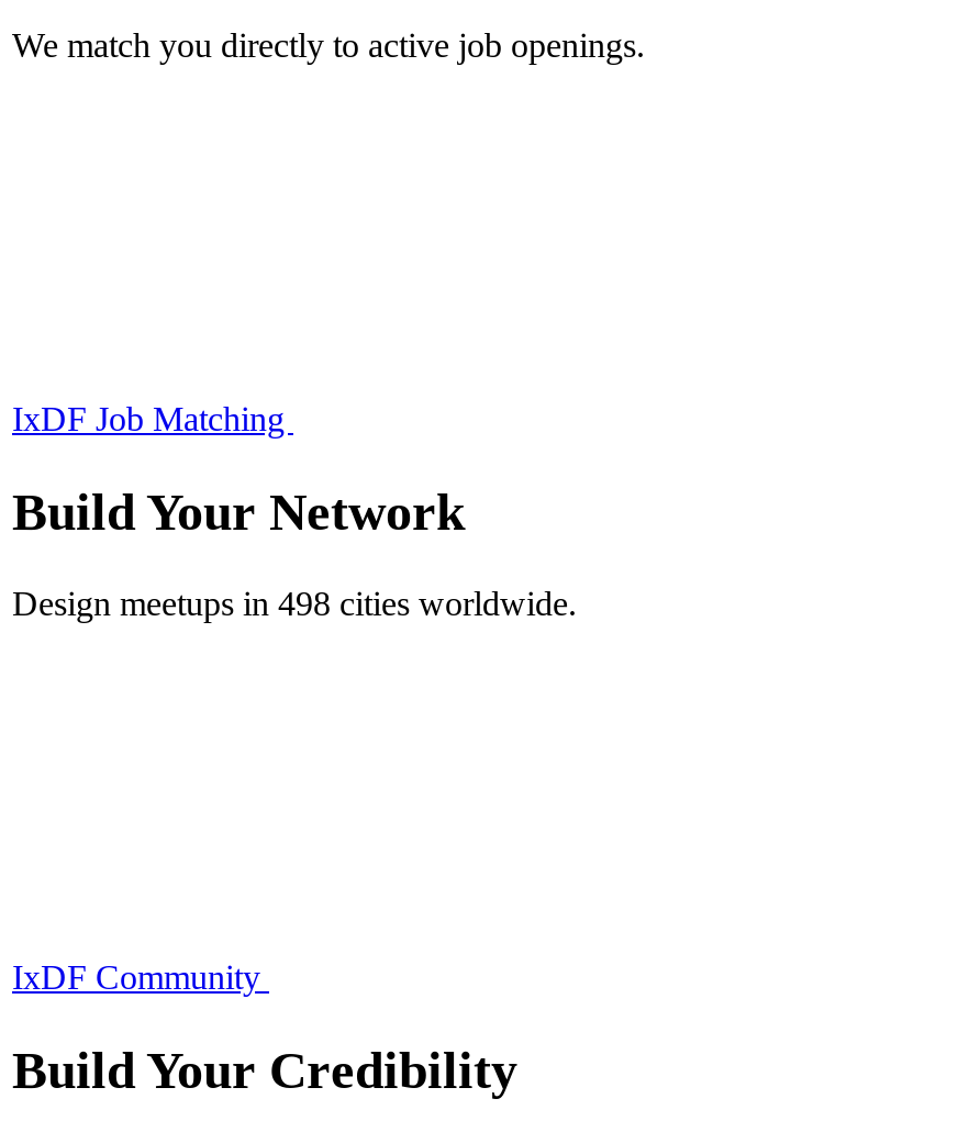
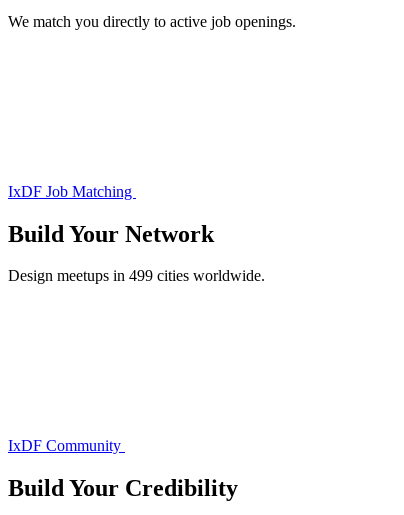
- Design meetups in 498 cities worldwide.
+ Design meetups in 499 cities worldwide.
